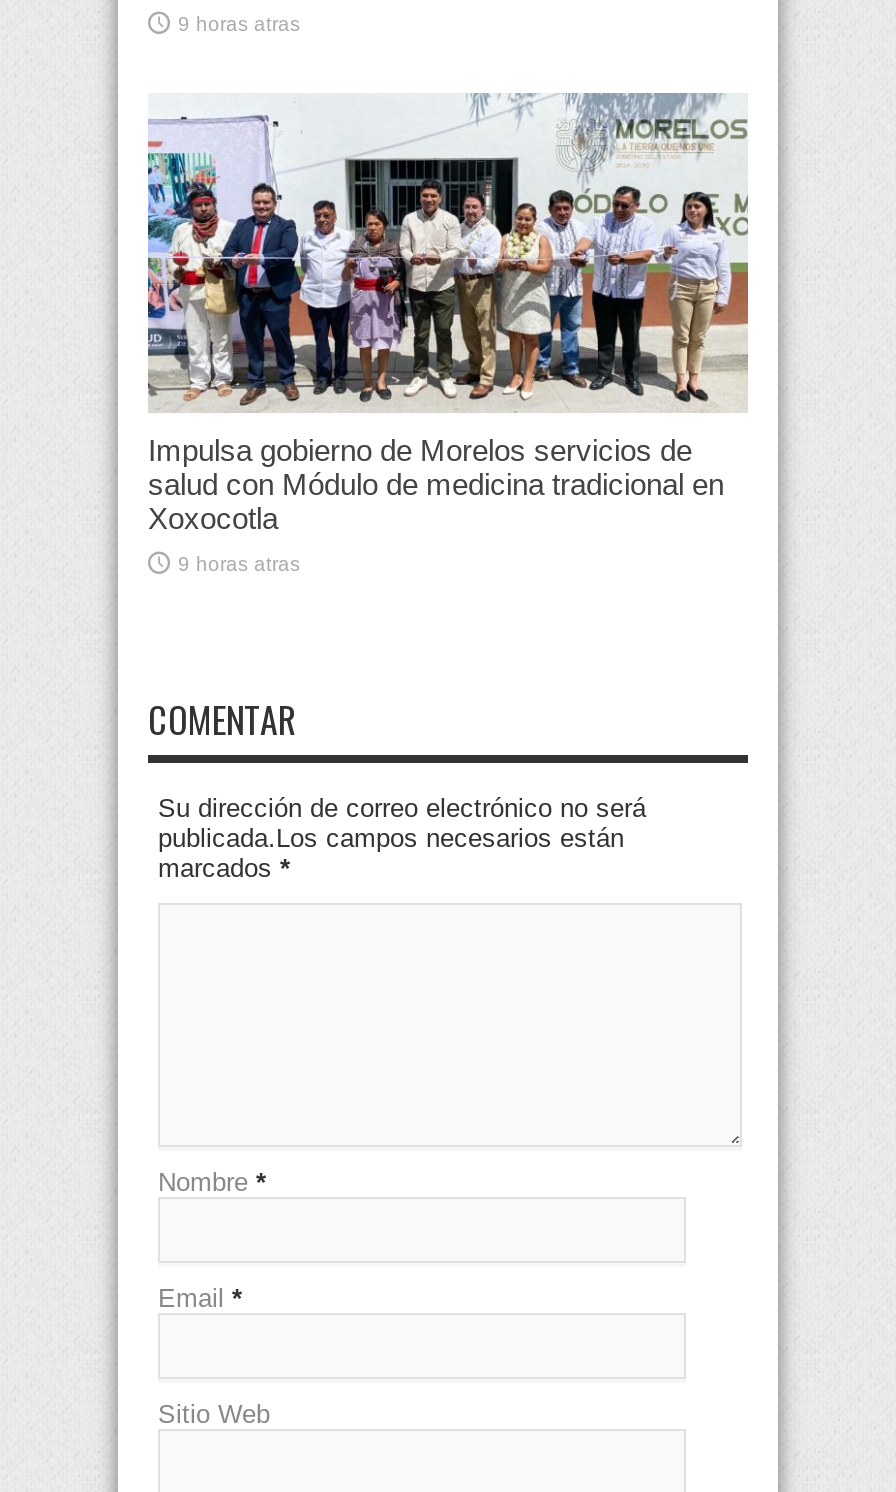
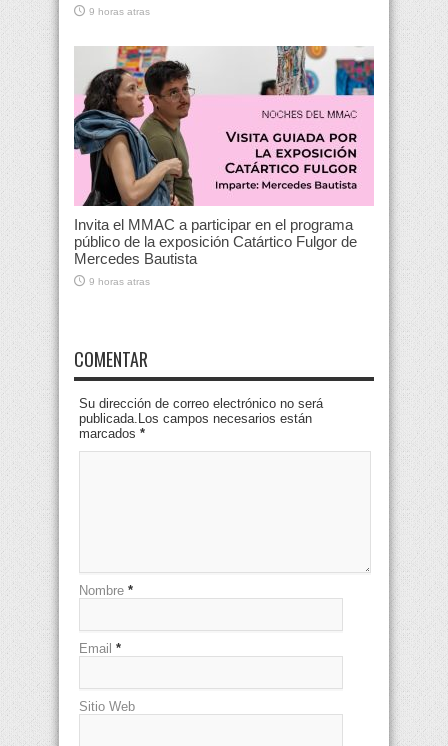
- [image]
- Impulsa gobierno de Morelos servicios de
- salud con Módulo de medicina tradicional en
- Xoxocotla
+ [image]
+ Invita el MMAC a participar en el programa
+ público de la exposición Catártico Fulgor de
+ Mercedes Bautista
